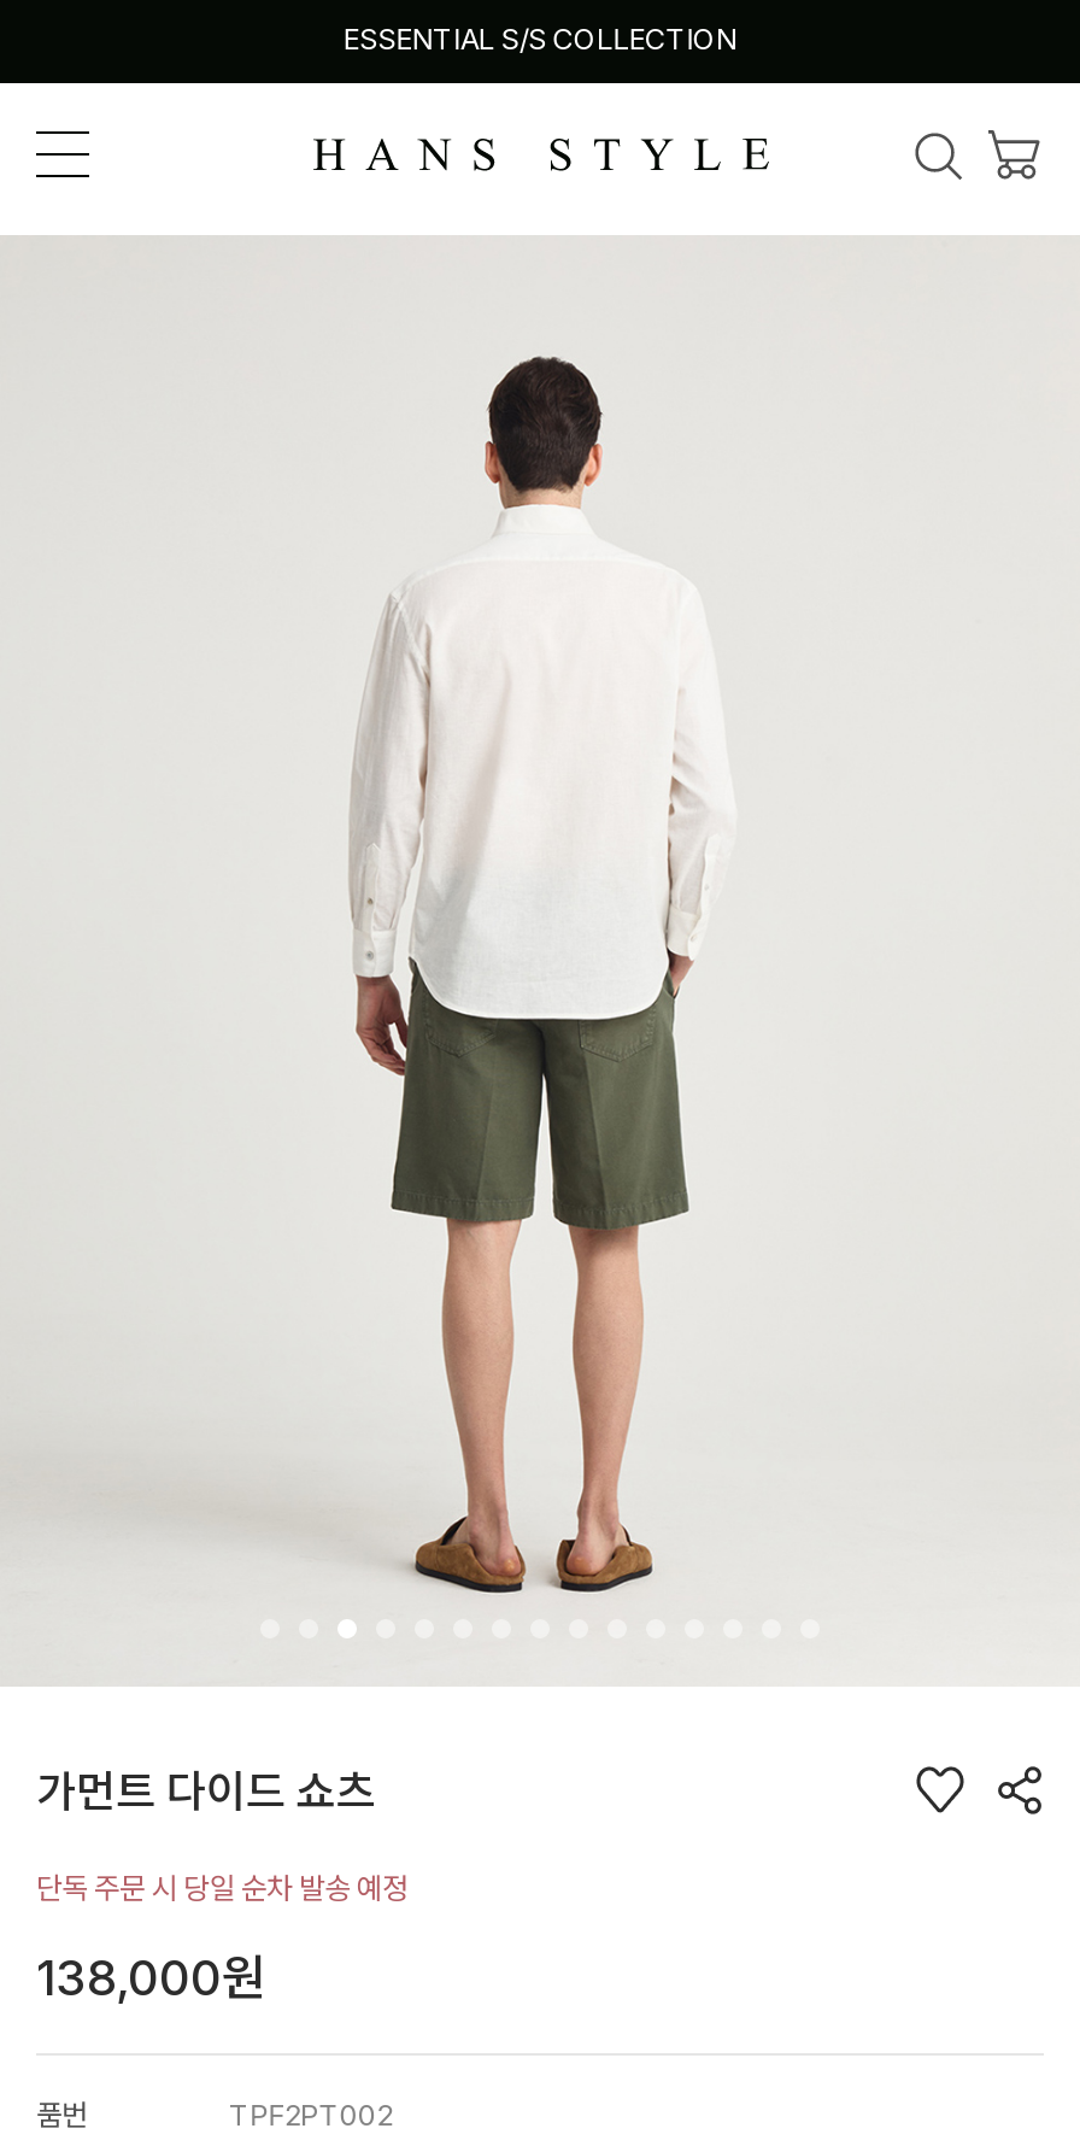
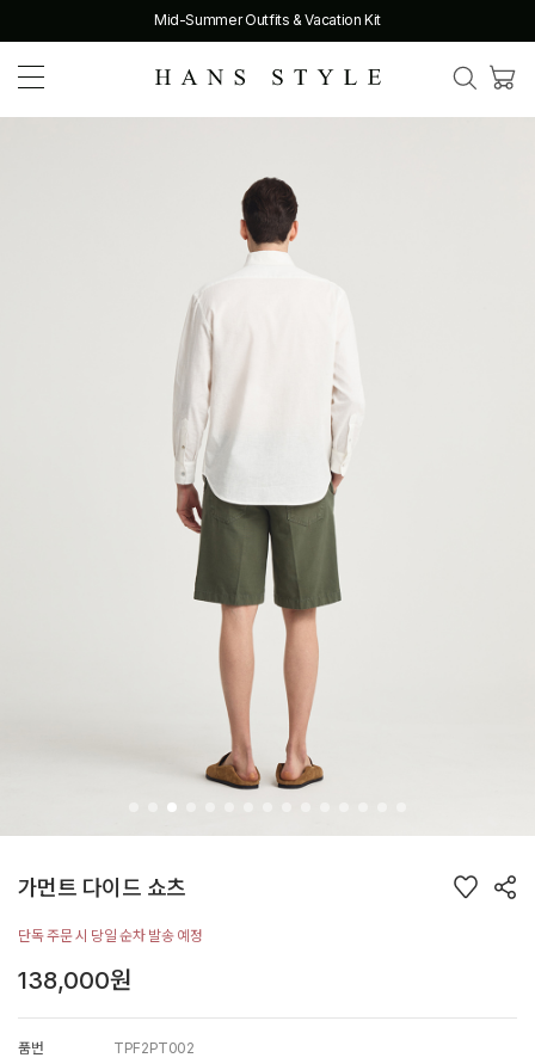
- ESSENTIAL S/S COLLECTION
+ Mid-Summer Outfits & Vacation Kit
